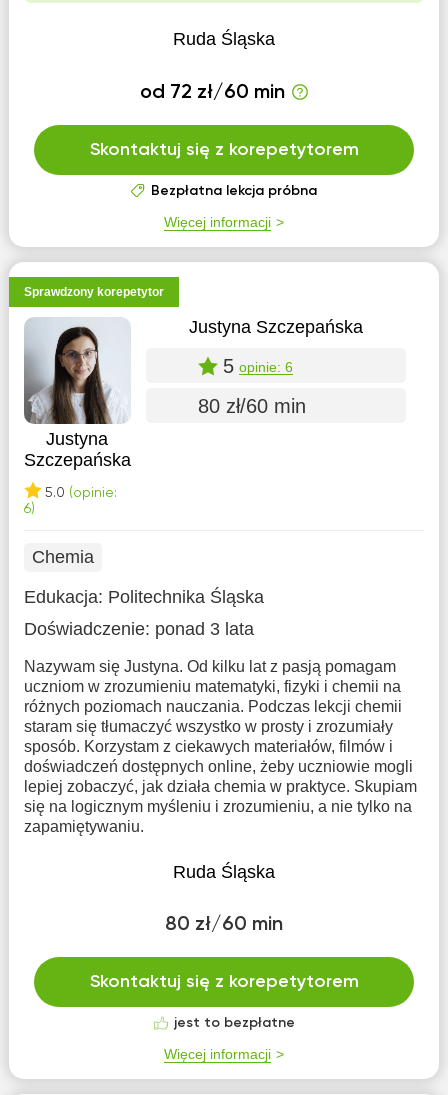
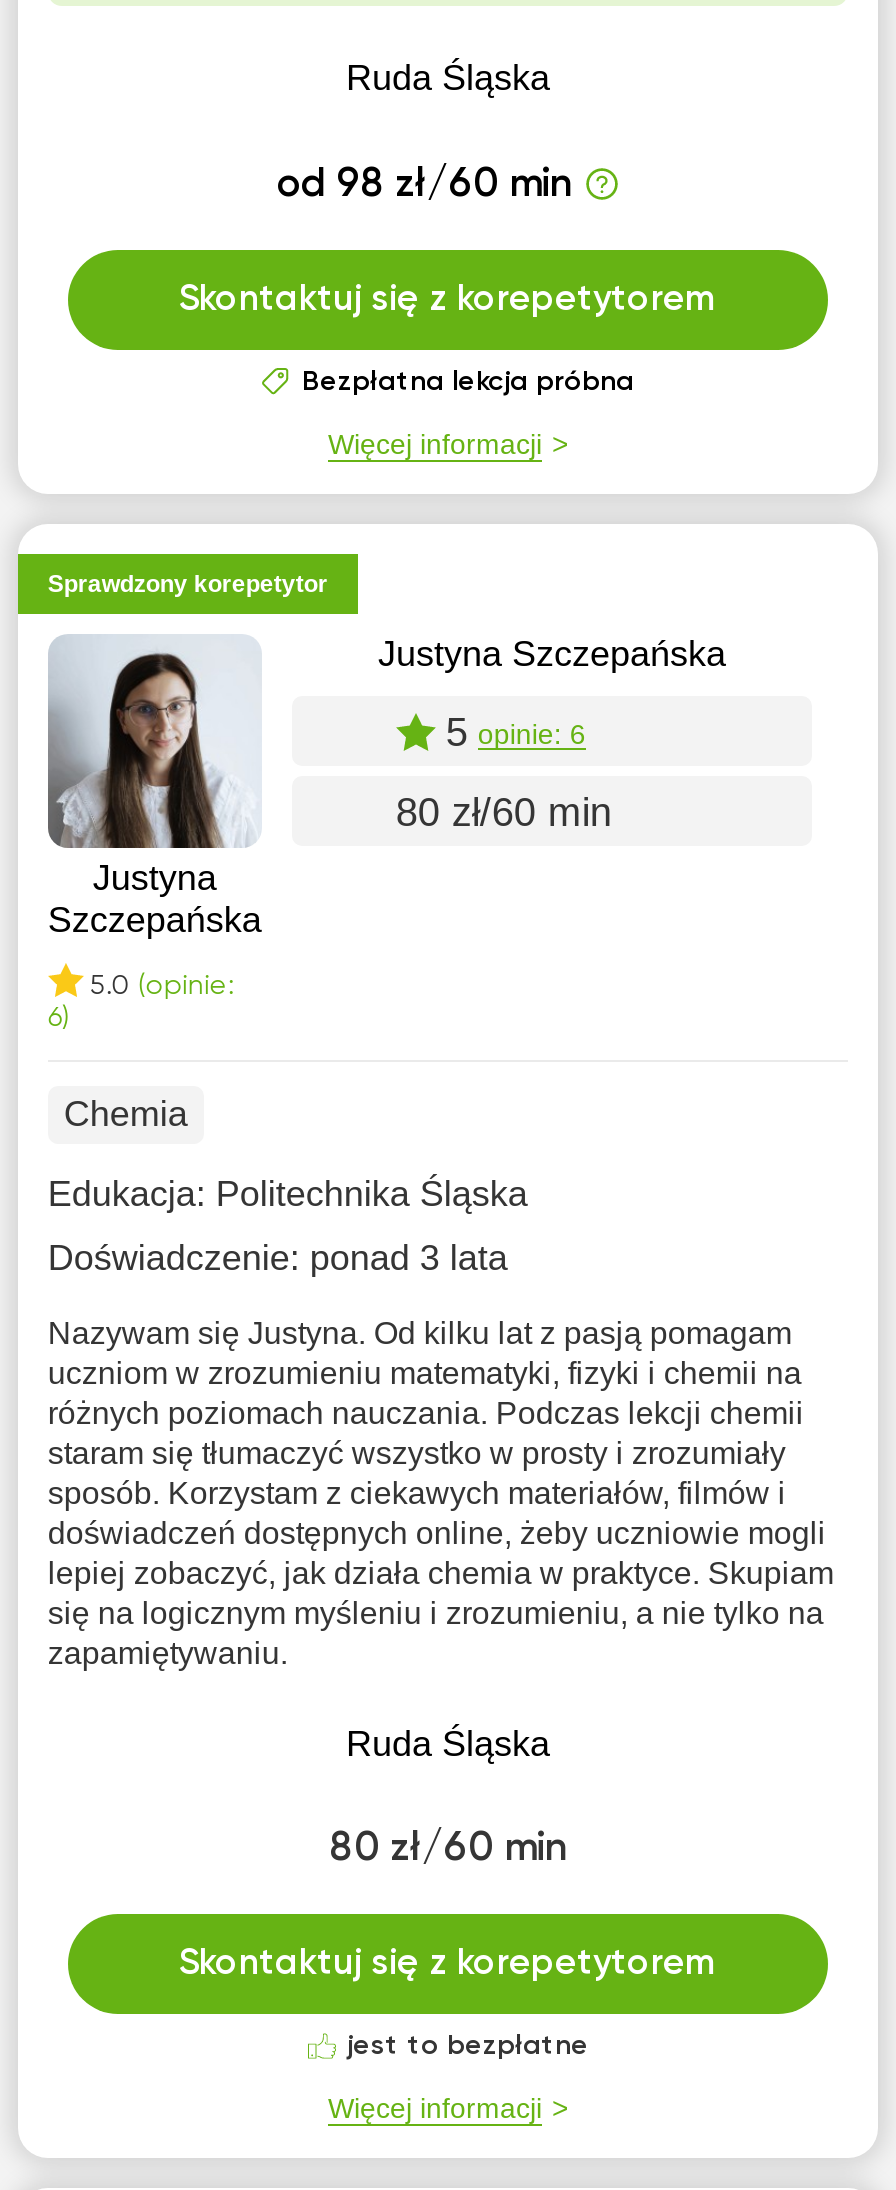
- od 72 zł/60 min
+ od 98 zł/60 min
